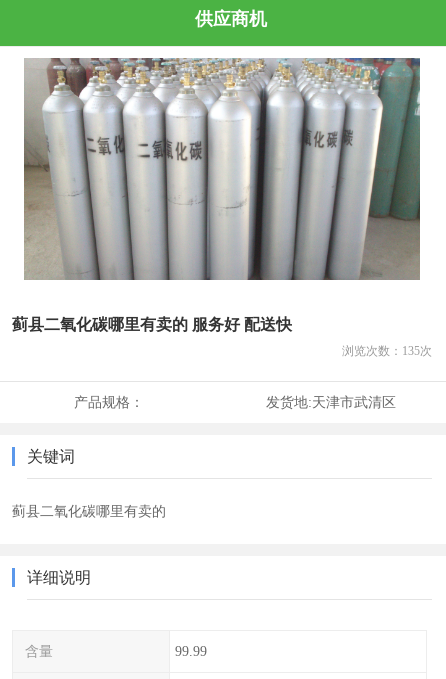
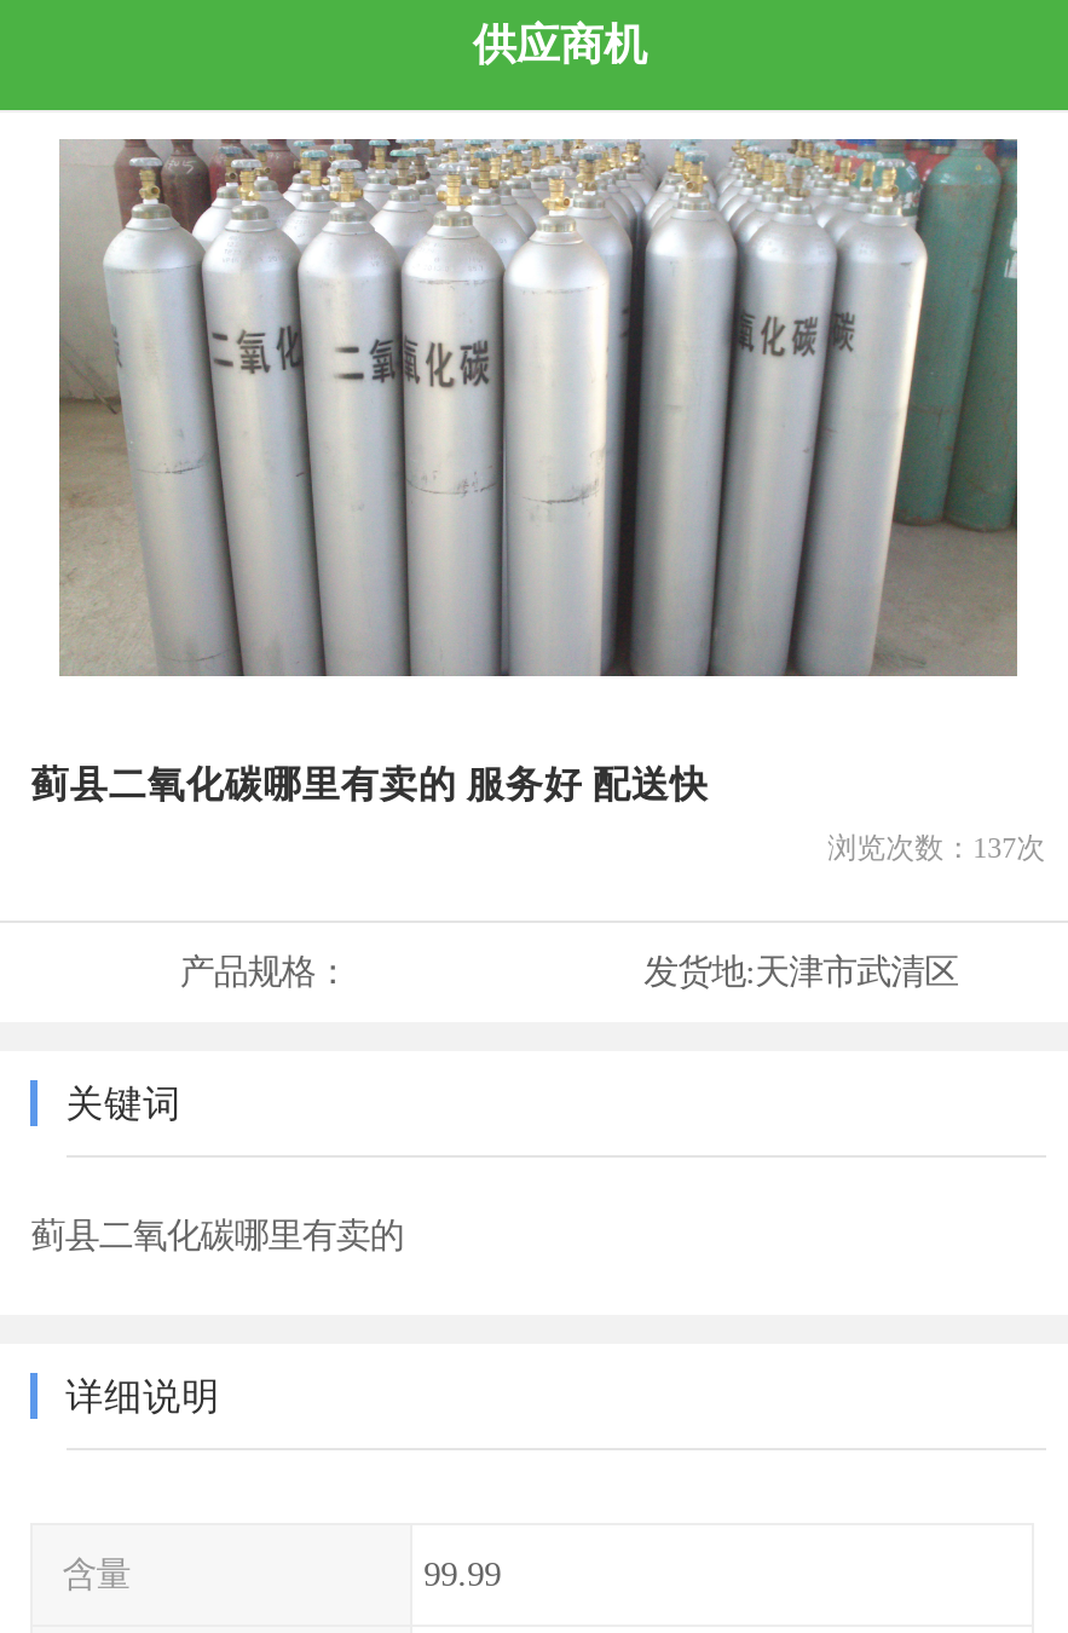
- 浏览次数：135次
+ 浏览次数：137次
